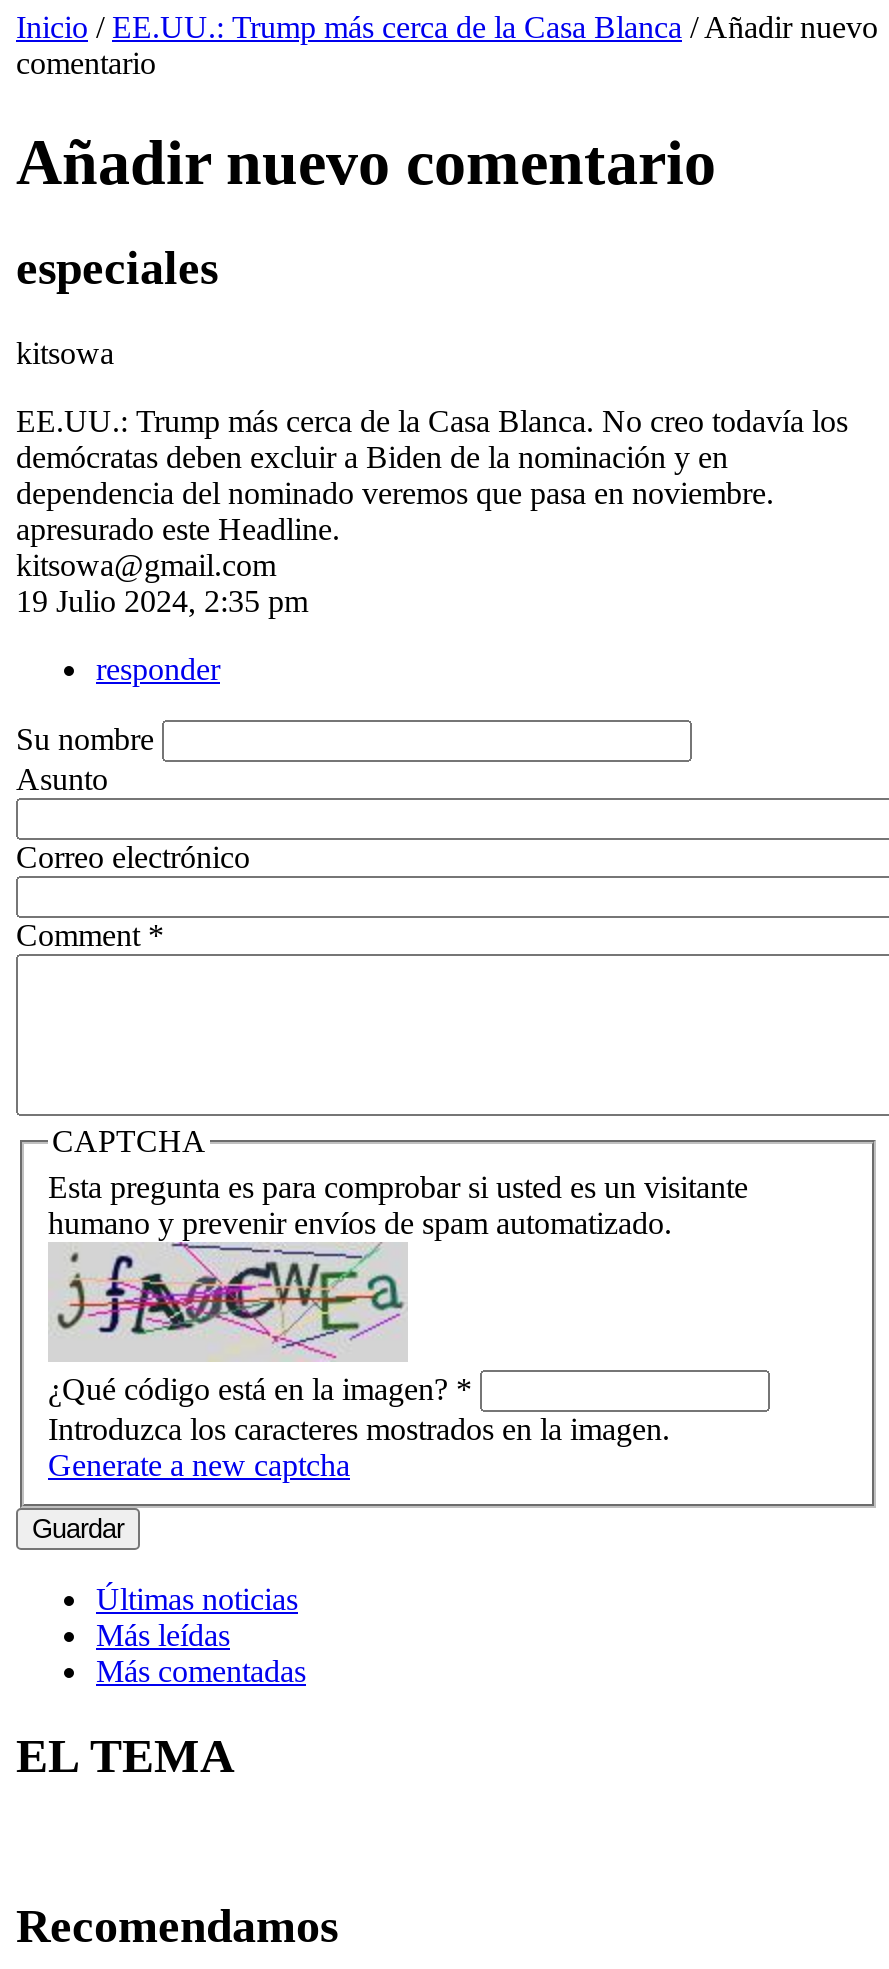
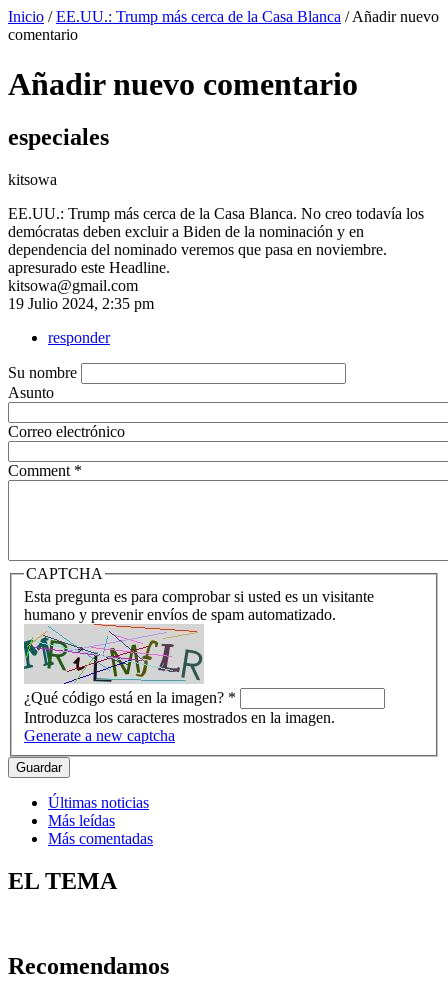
- [image]
+ [image]
